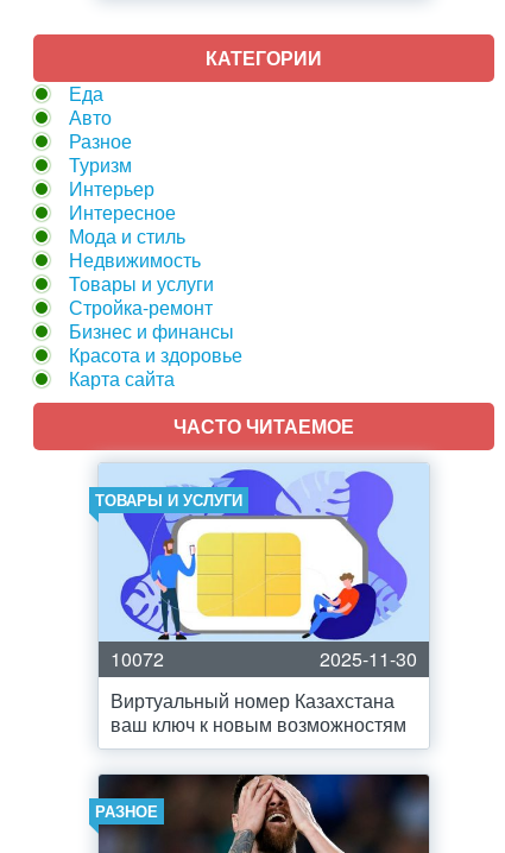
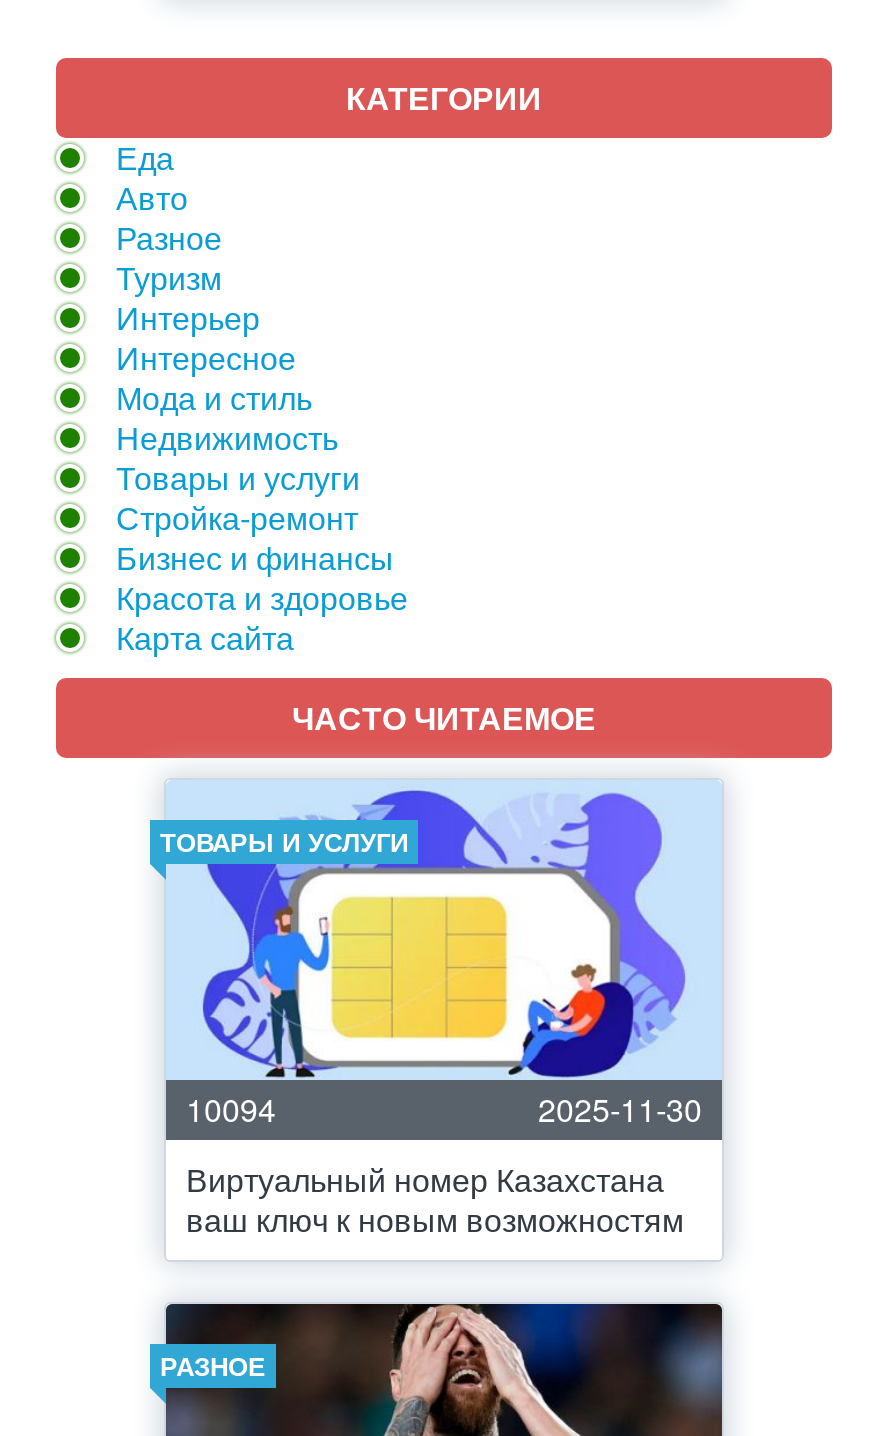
- 10072
+ 10094
